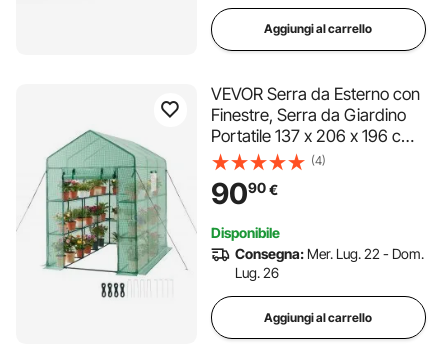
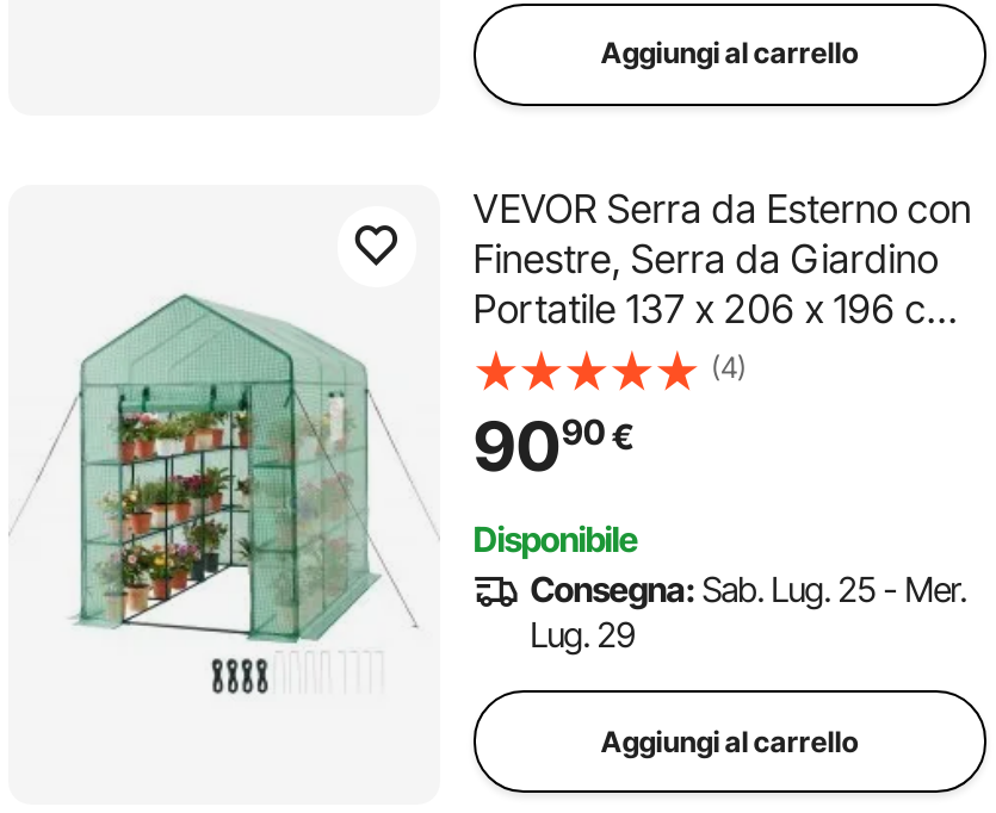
- Consegna: Mer. Lug. 22 - Dom.
+ Consegna: Sab. Lug. 25 - Mer.

- Lug. 26
+ Lug. 29
